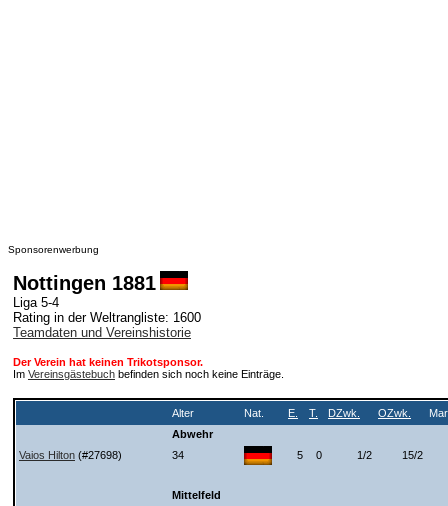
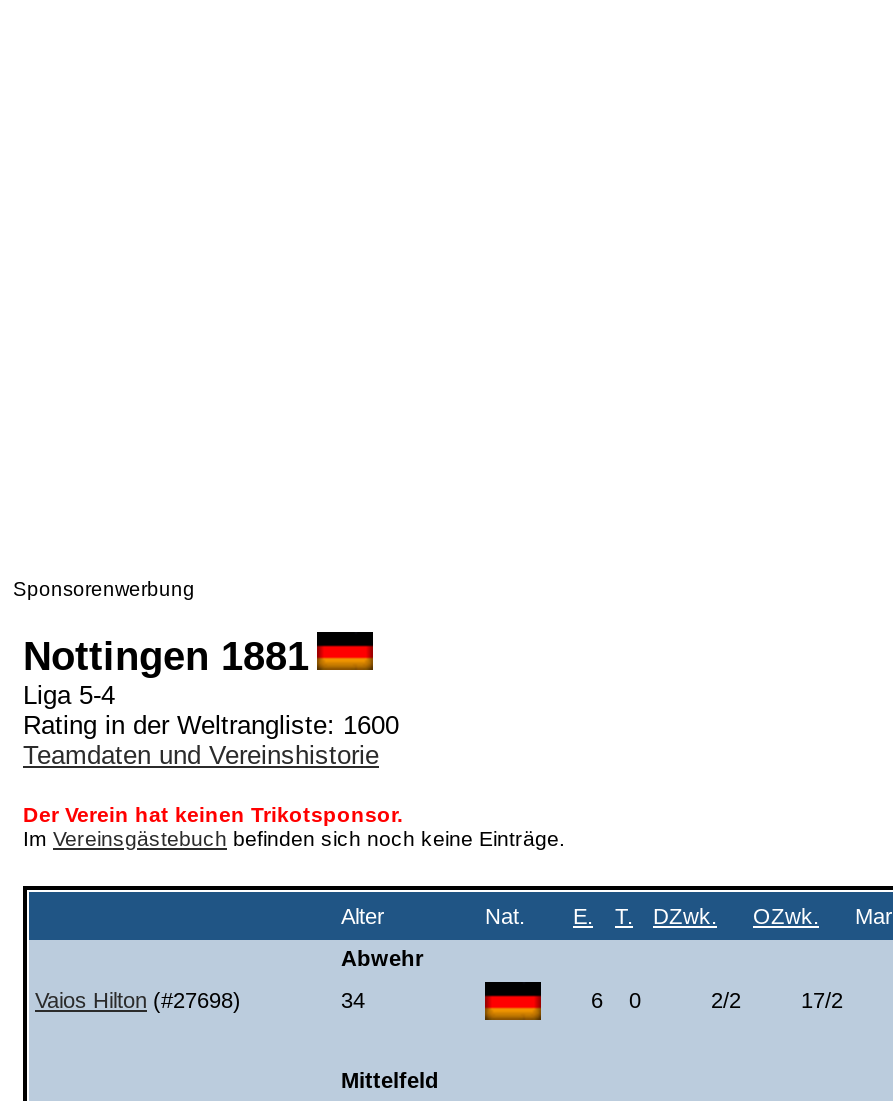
- 5 0
+ 6 0

- 1/2
+ 2/2

- 15/2
+ 17/2
